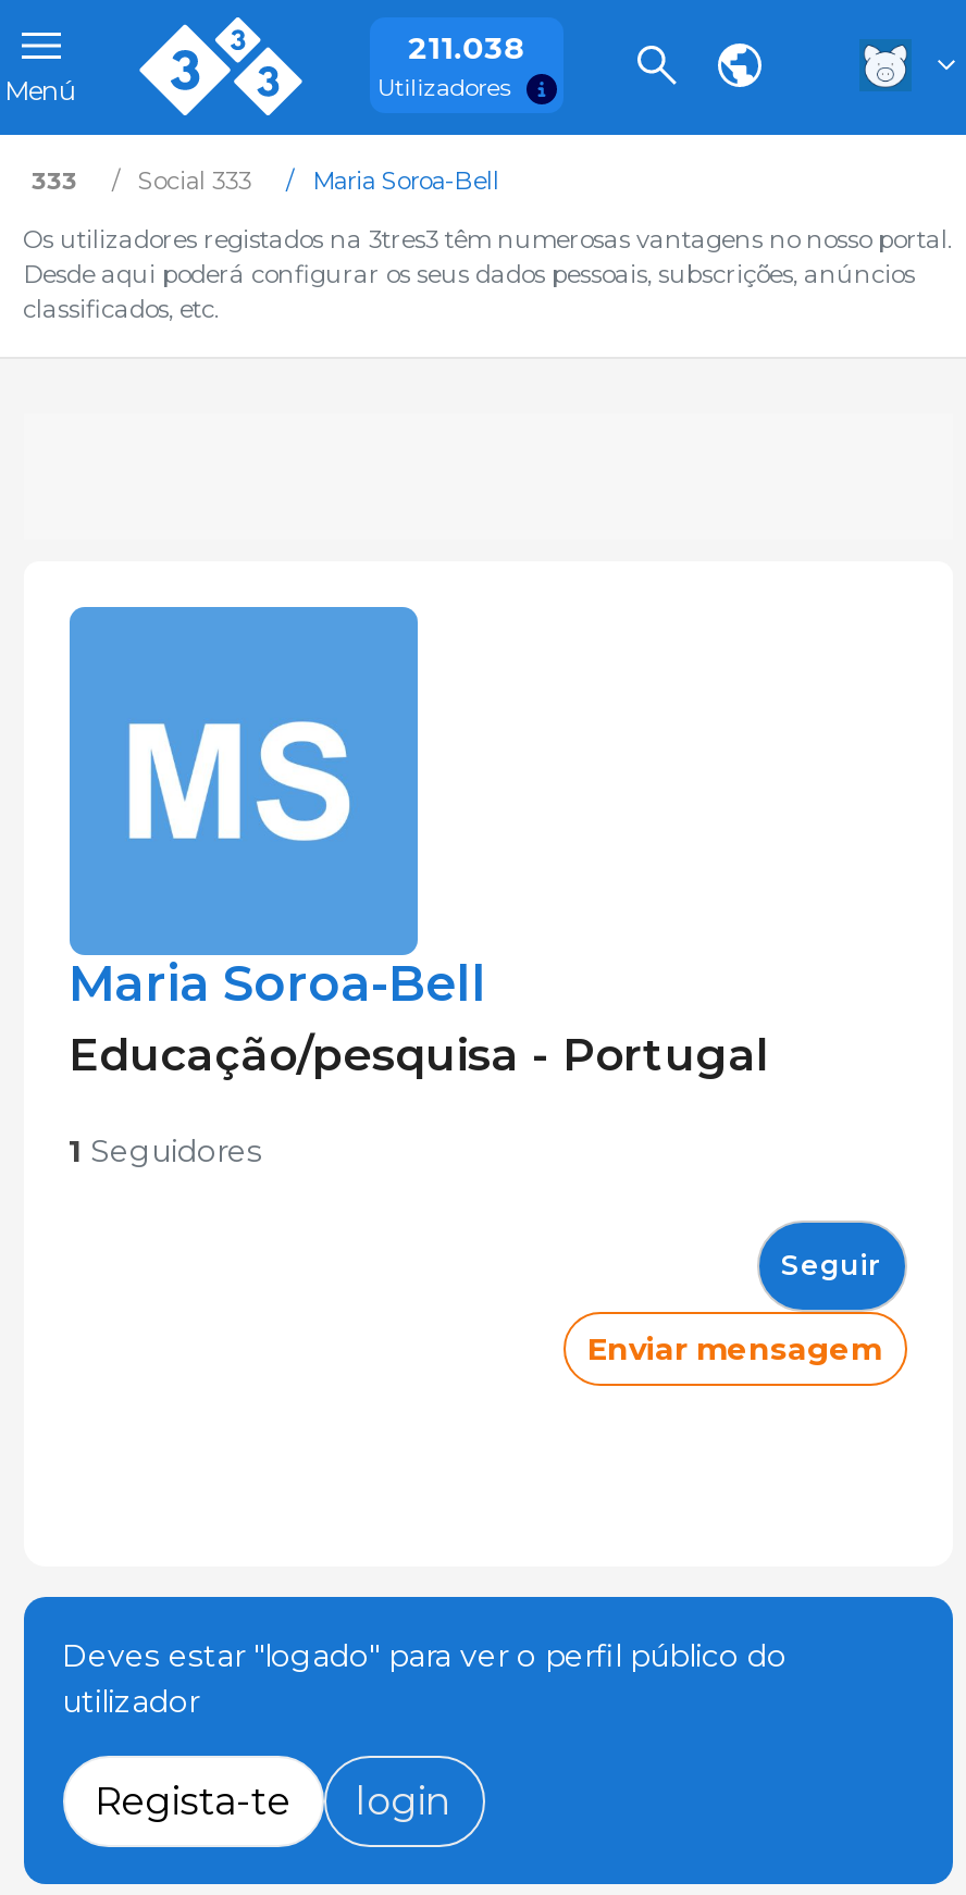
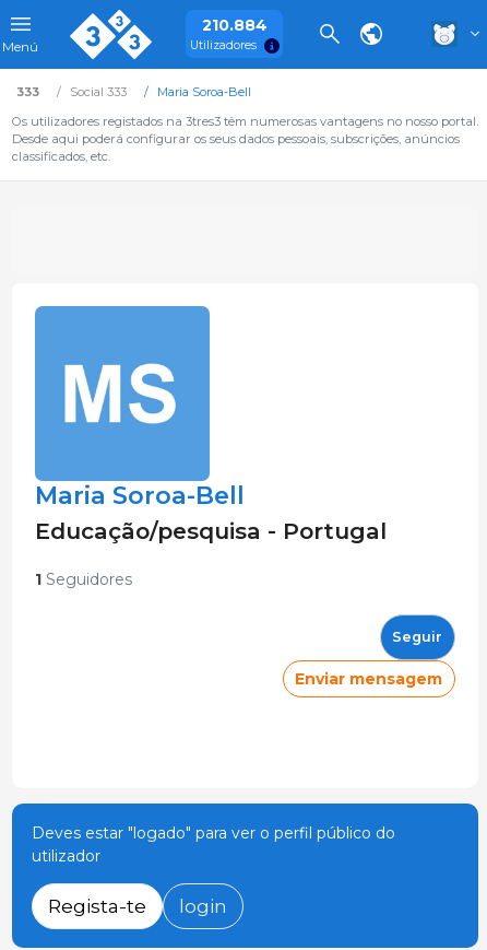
- 211.038
+ 210.884
